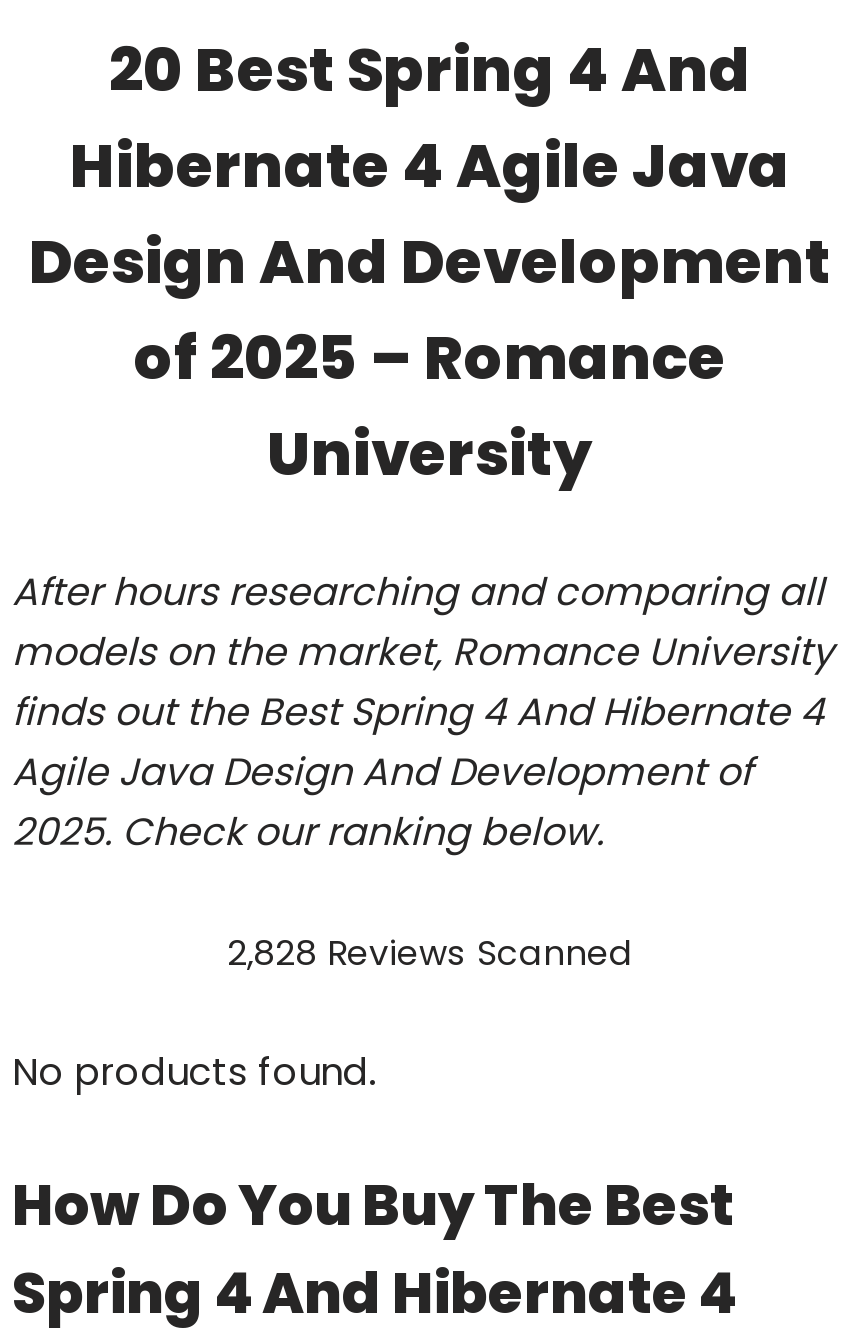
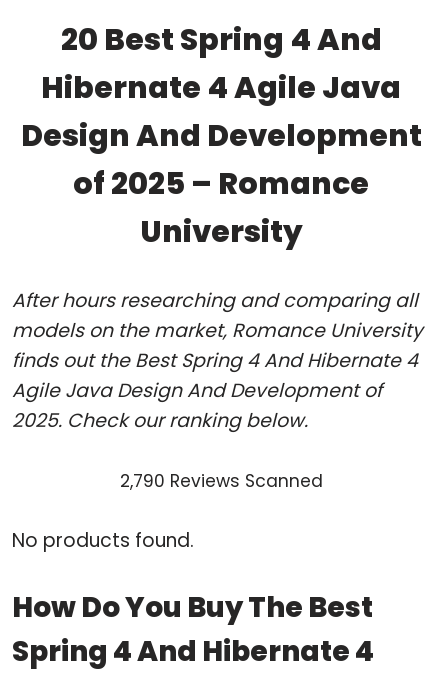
- 2,828 Reviews Scanned
+ 2,790 Reviews Scanned
